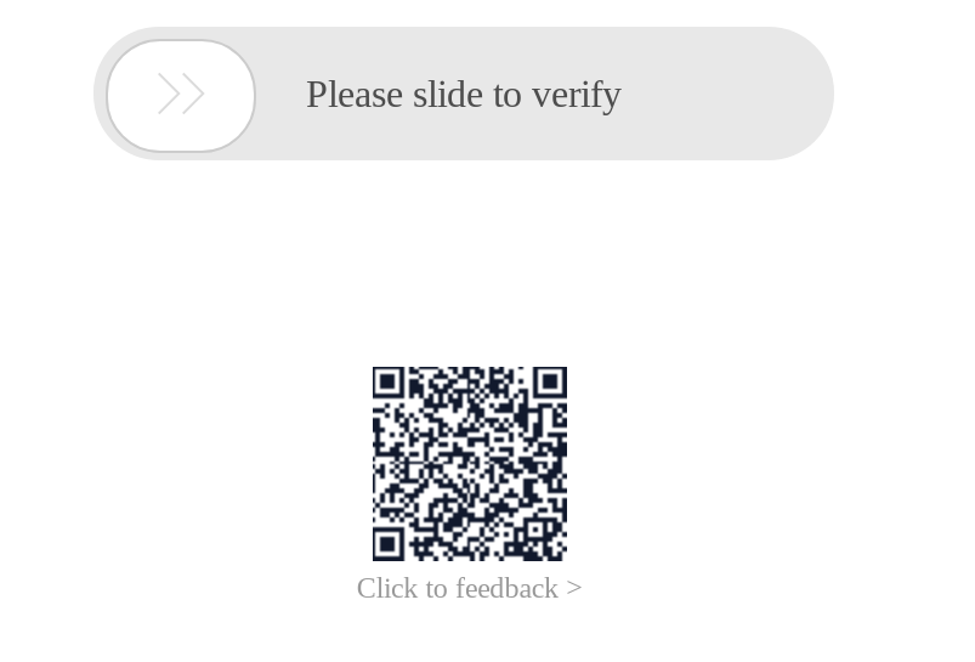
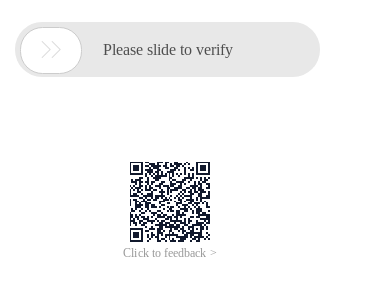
- [image]
+ [image]
